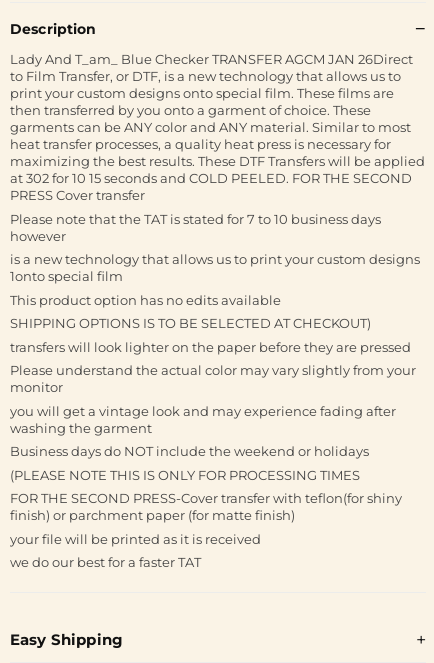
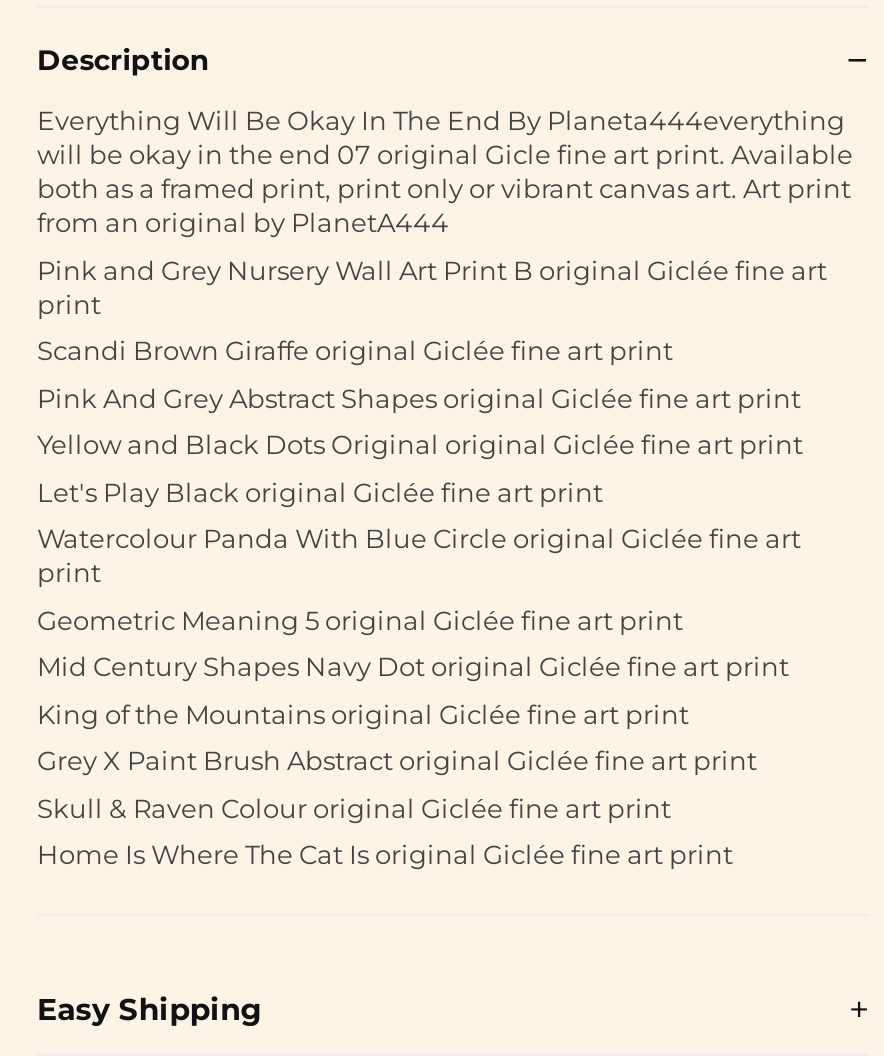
- Lady And T_am_ Blue Checker TRANSFER AGCM JAN 26Direct
- to Film Transfer, or DTF, is a new technology that allows us to
- print your custom designs onto special film. These films are
- then transferred by you onto a garment of choice. These
- garments can be ANY color and ANY material. Similar to most
- heat transfer processes, a quality heat press is necessary for
- maximizing the best results. These DTF Transfers will be applied
- at 302 for 10 15 seconds and COLD PEELED. FOR THE SECOND
- PRESS Cover transfer
+ Everything Will Be Okay In The End By Planeta444everything
+ will be okay in the end 07 original Gicle fine art print. Available
+ both as a framed print, print only or vibrant canvas art. Art print
+ from an original by PlanetA444

- Please note that the TAT is stated for 7 to 10 business days
- however
+ Pink and Grey Nursery Wall Art Print B original Giclée fine art
+ print

- is a new technology that allows us to print your custom designs
- 1onto special film
+ Scandi Brown Giraffe original Giclée fine art print

- This product option has no edits available
+ Pink And Grey Abstract Shapes original Giclée fine art print

- SHIPPING OPTIONS IS TO BE SELECTED AT CHECKOUT)
+ Yellow and Black Dots Original original Giclée fine art print

- transfers will look lighter on the paper before they are pressed
+ Let's Play Black original Giclée fine art print

- Please understand the actual color may vary slightly from your
- monitor
+ Watercolour Panda With Blue Circle original Giclée fine art
+ print

- you will get a vintage look and may experience fading after
- washing the garment
+ Geometric Meaning 5 original Giclée fine art print

- Business days do NOT include the weekend or holidays
+ Mid Century Shapes Navy Dot original Giclée fine art print

- (PLEASE NOTE THIS IS ONLY FOR PROCESSING TIMES
+ King of the Mountains original Giclée fine art print

- FOR THE SECOND PRESS-Cover transfer with teflon(for shiny
- finish) or parchment paper (for matte finish)
+ Grey X Paint Brush Abstract original Giclée fine art print

- your file will be printed as it is received
+ Skull & Raven Colour original Giclée fine art print

- we do our best for a faster TAT
+ Home Is Where The Cat Is original Giclée fine art print
